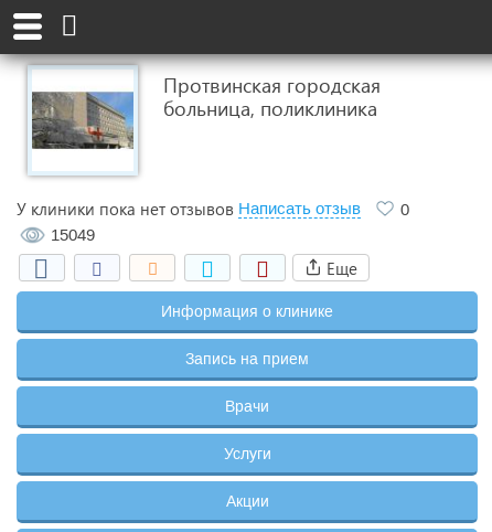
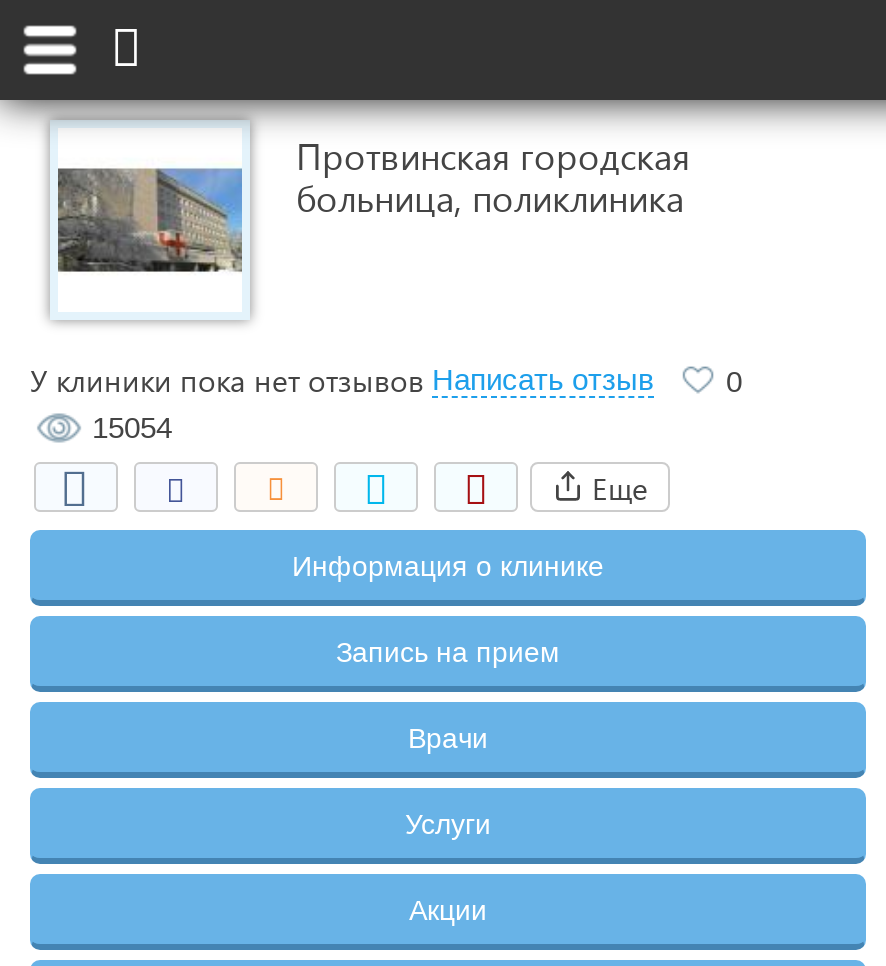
- 15049
+ 15054
